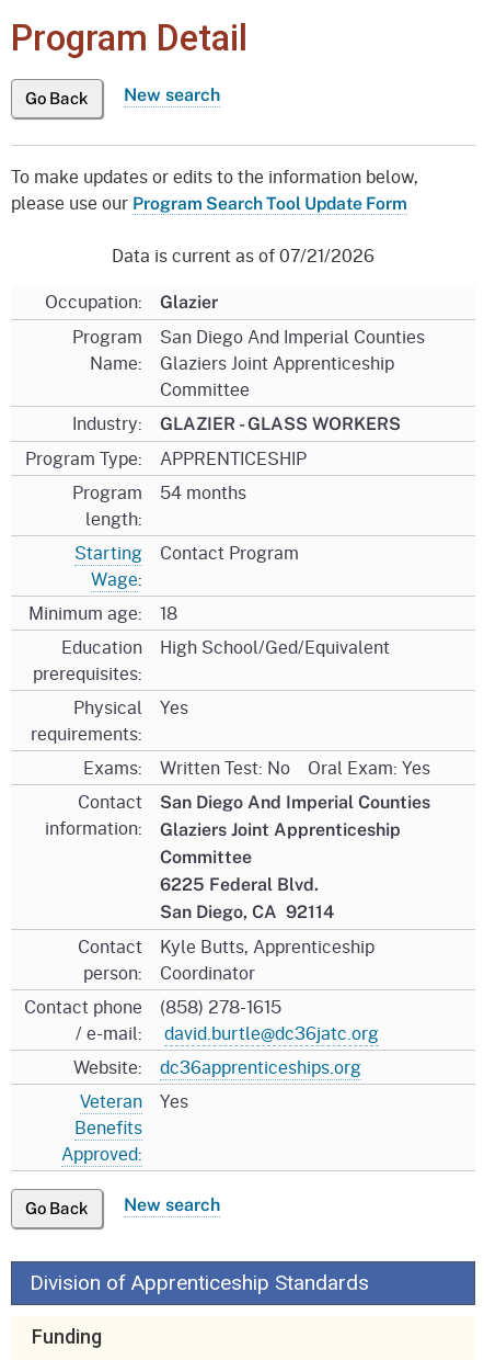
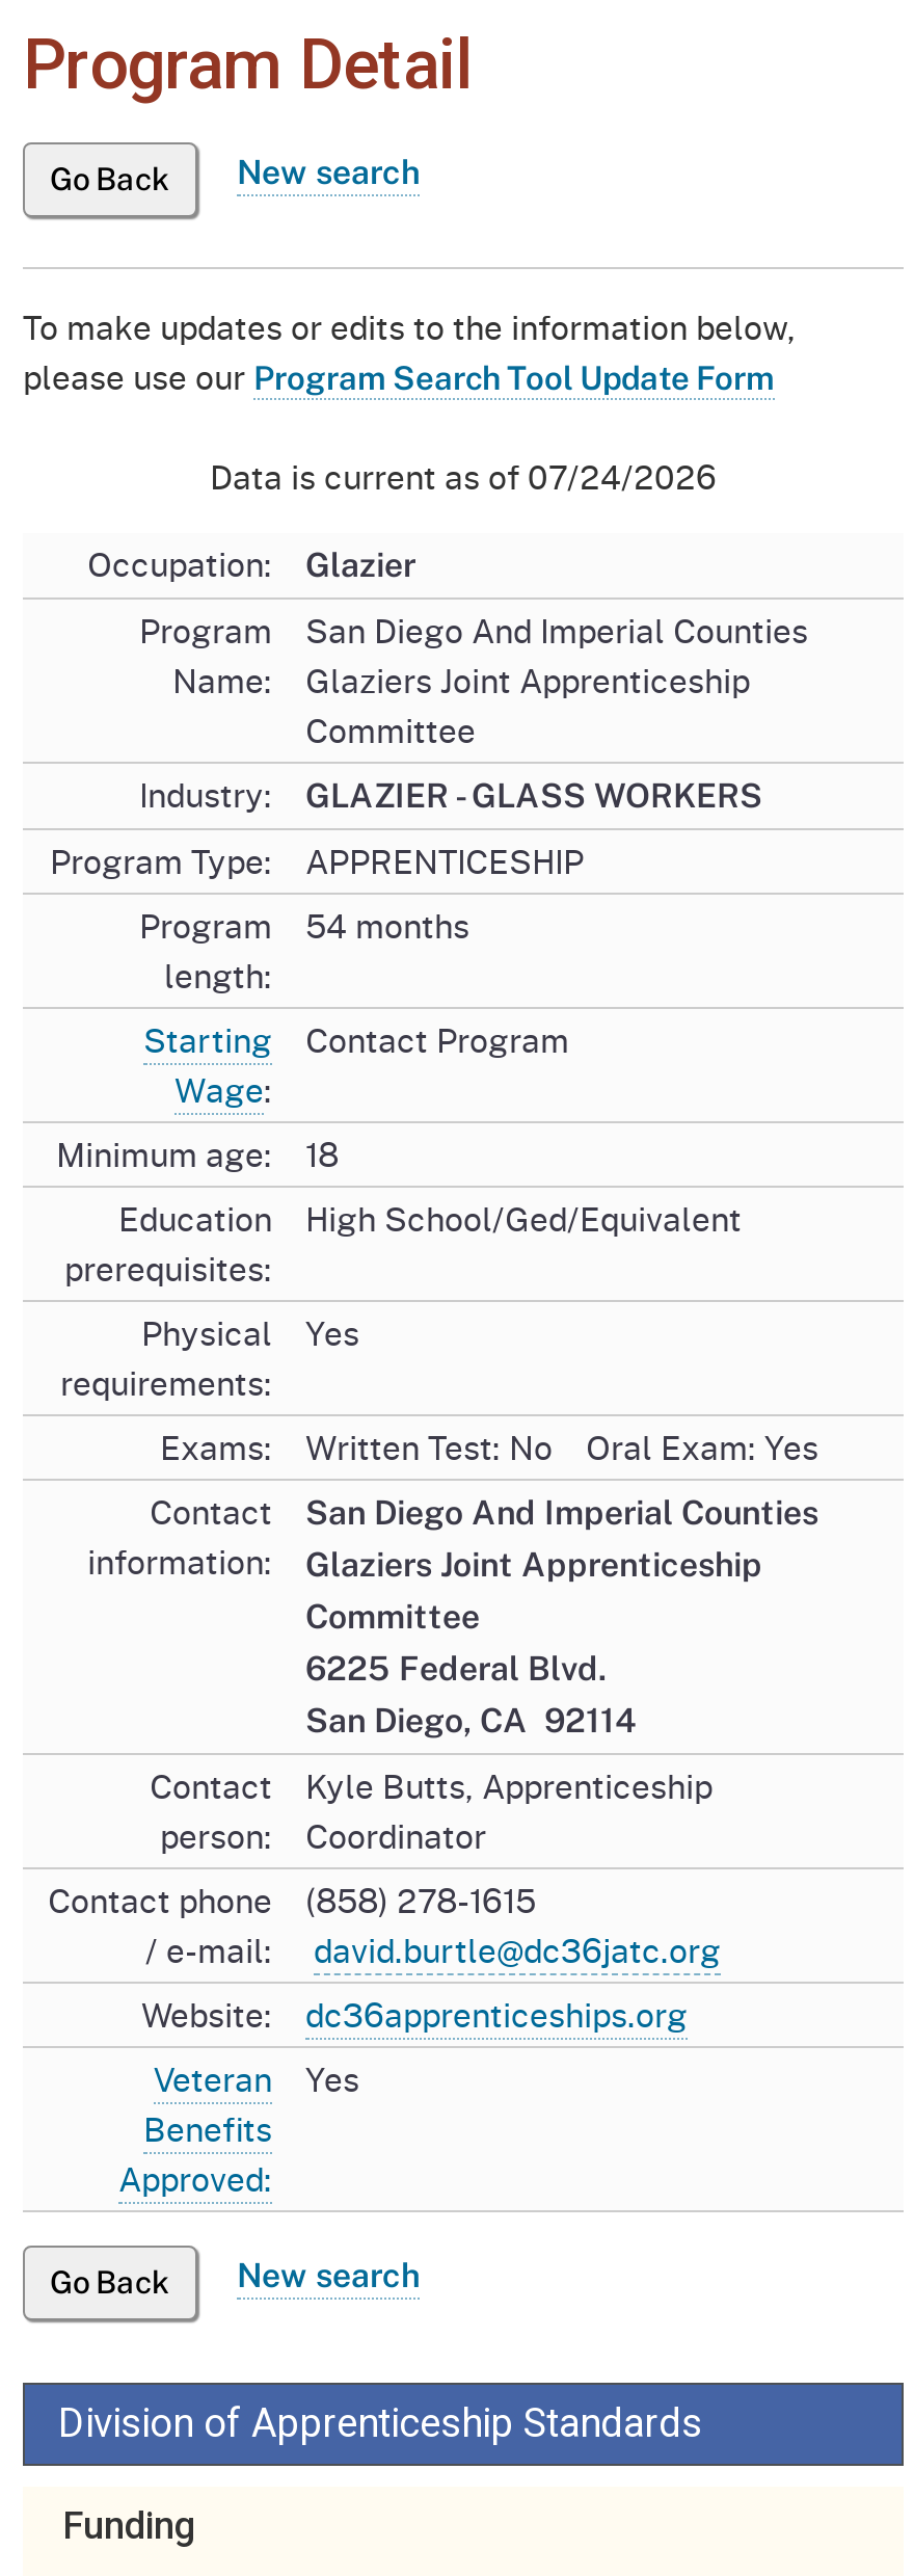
- Data is current as of 07/21/2026
+ Data is current as of 07/24/2026
